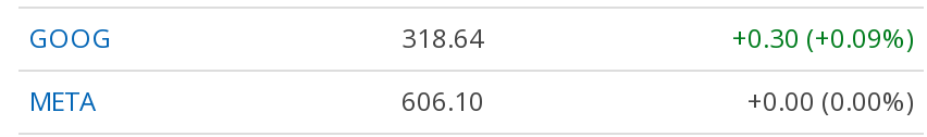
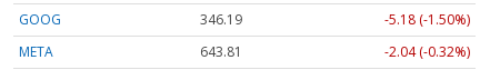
- 318.64
+ 346.19

- +0.30 (+0.09%)
+ -5.18 (-1.50%)

- 606.10
+ 643.81

- +0.00 (0.00%)
+ -2.04 (-0.32%)
